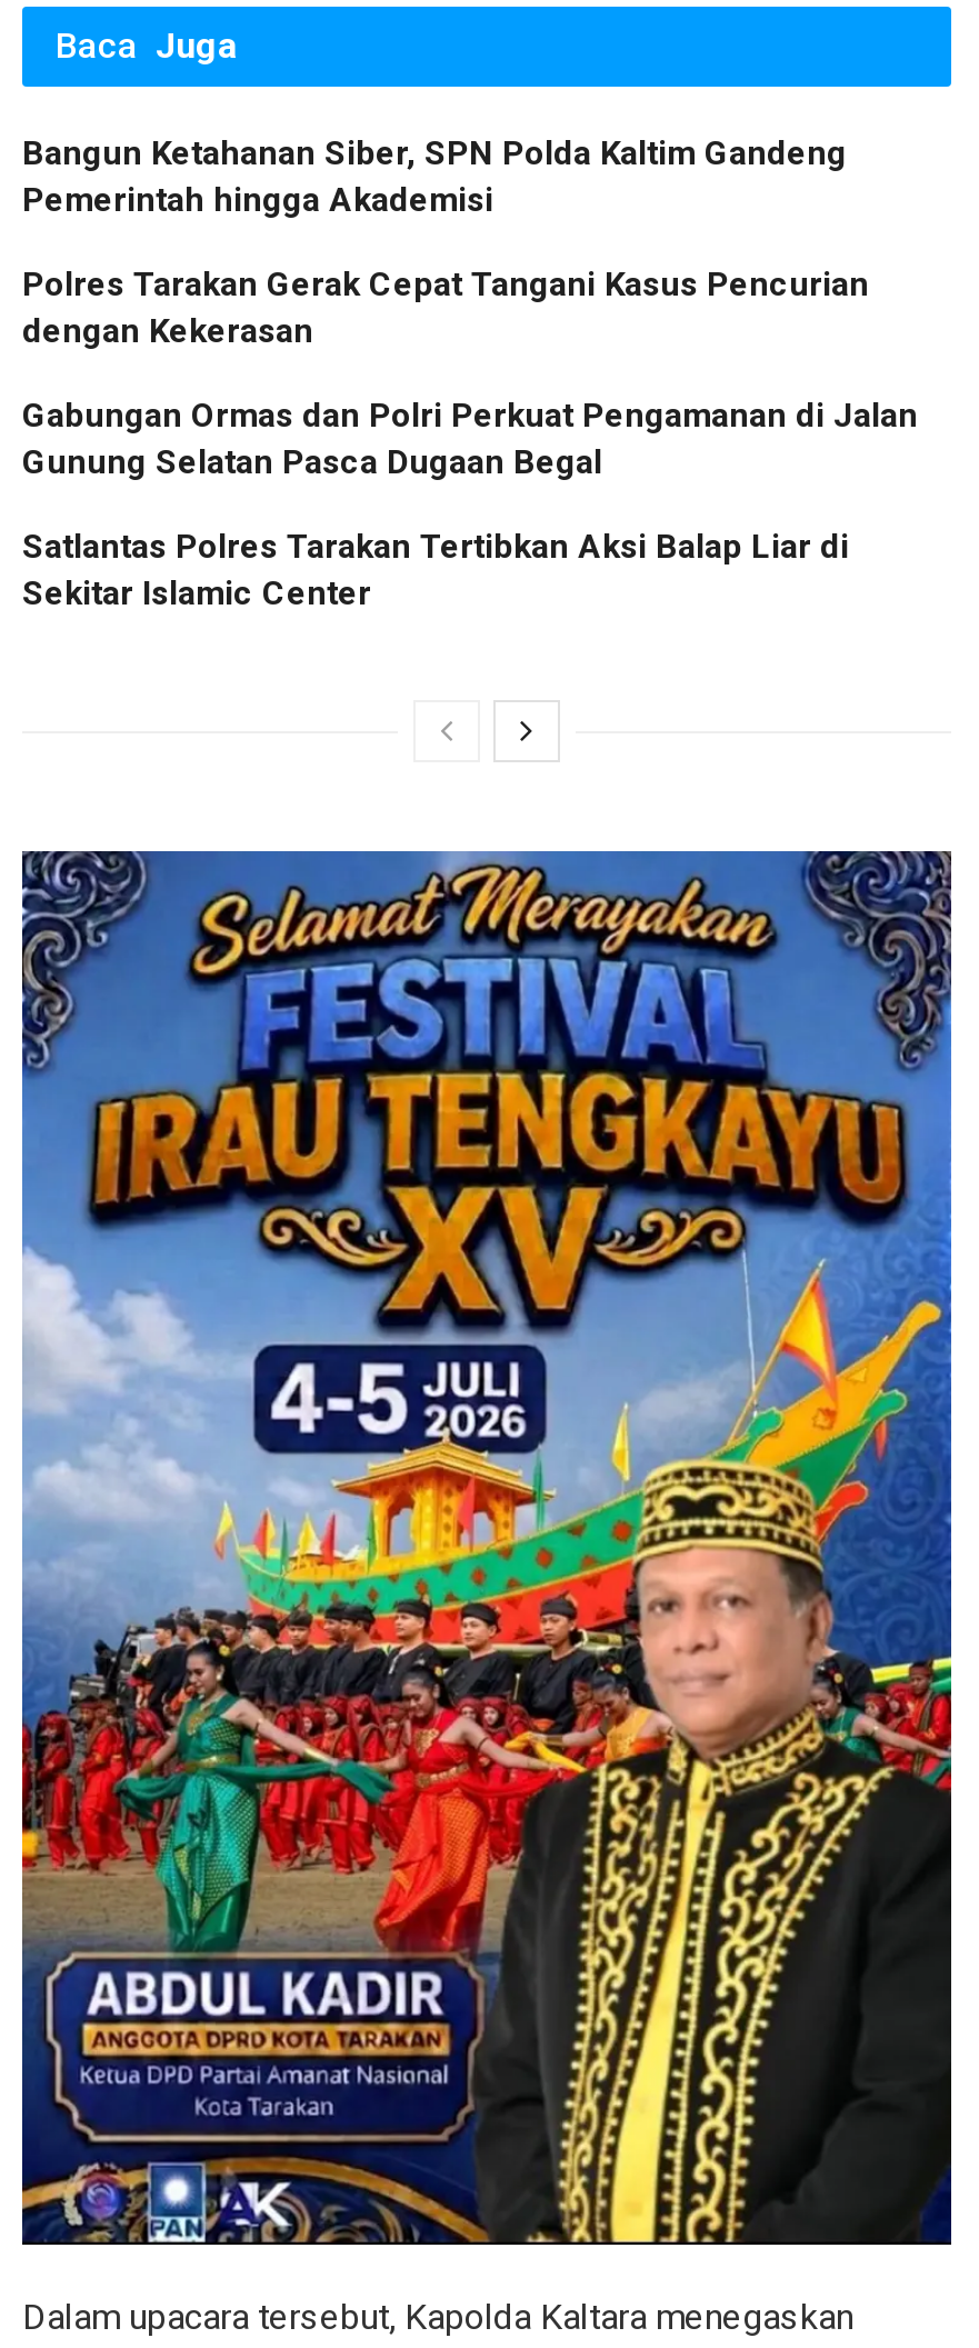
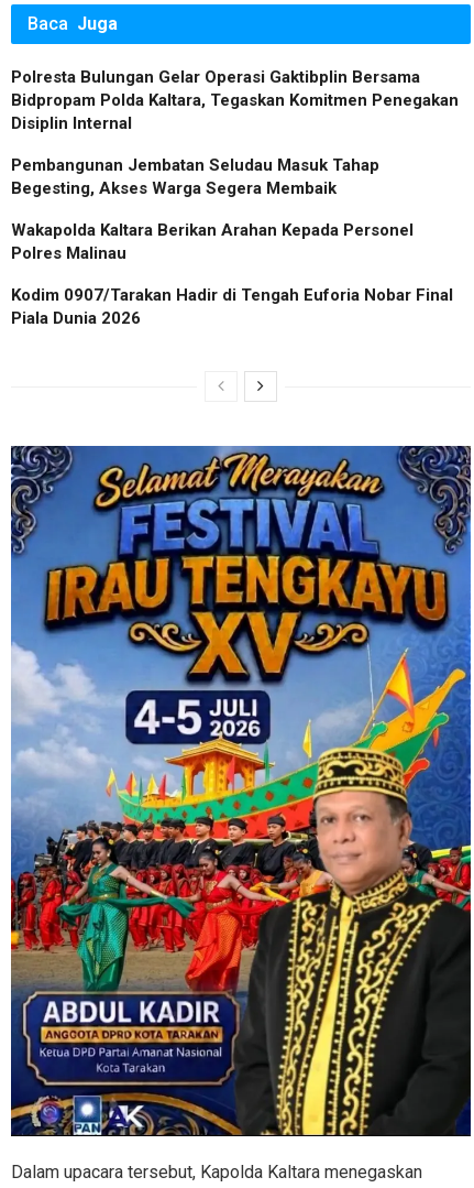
- Bangun Ketahanan Siber, SPN Polda Kaltim Gandeng
- Pemerintah hingga Akademisi
+ Polresta Bulungan Gelar Operasi Gaktibplin Bersama
+ Bidpropam Polda Kaltara, Tegaskan Komitmen Penegakan
+ Disiplin Internal

- Polres Tarakan Gerak Cepat Tangani Kasus Pencurian
- dengan Kekerasan
+ Pembangunan Jembatan Seludau Masuk Tahap
+ Begesting, Akses Warga Segera Membaik

- Gabungan Ormas dan Polri Perkuat Pengamanan di Jalan
- Gunung Selatan Pasca Dugaan Begal
+ Wakapolda Kaltara Berikan Arahan Kepada Personel
+ Polres Malinau

- Satlantas Polres Tarakan Tertibkan Aksi Balap Liar di
- Sekitar Islamic Center
+ Kodim 0907/Tarakan Hadir di Tengah Euforia Nobar Final
+ Piala Dunia 2026
